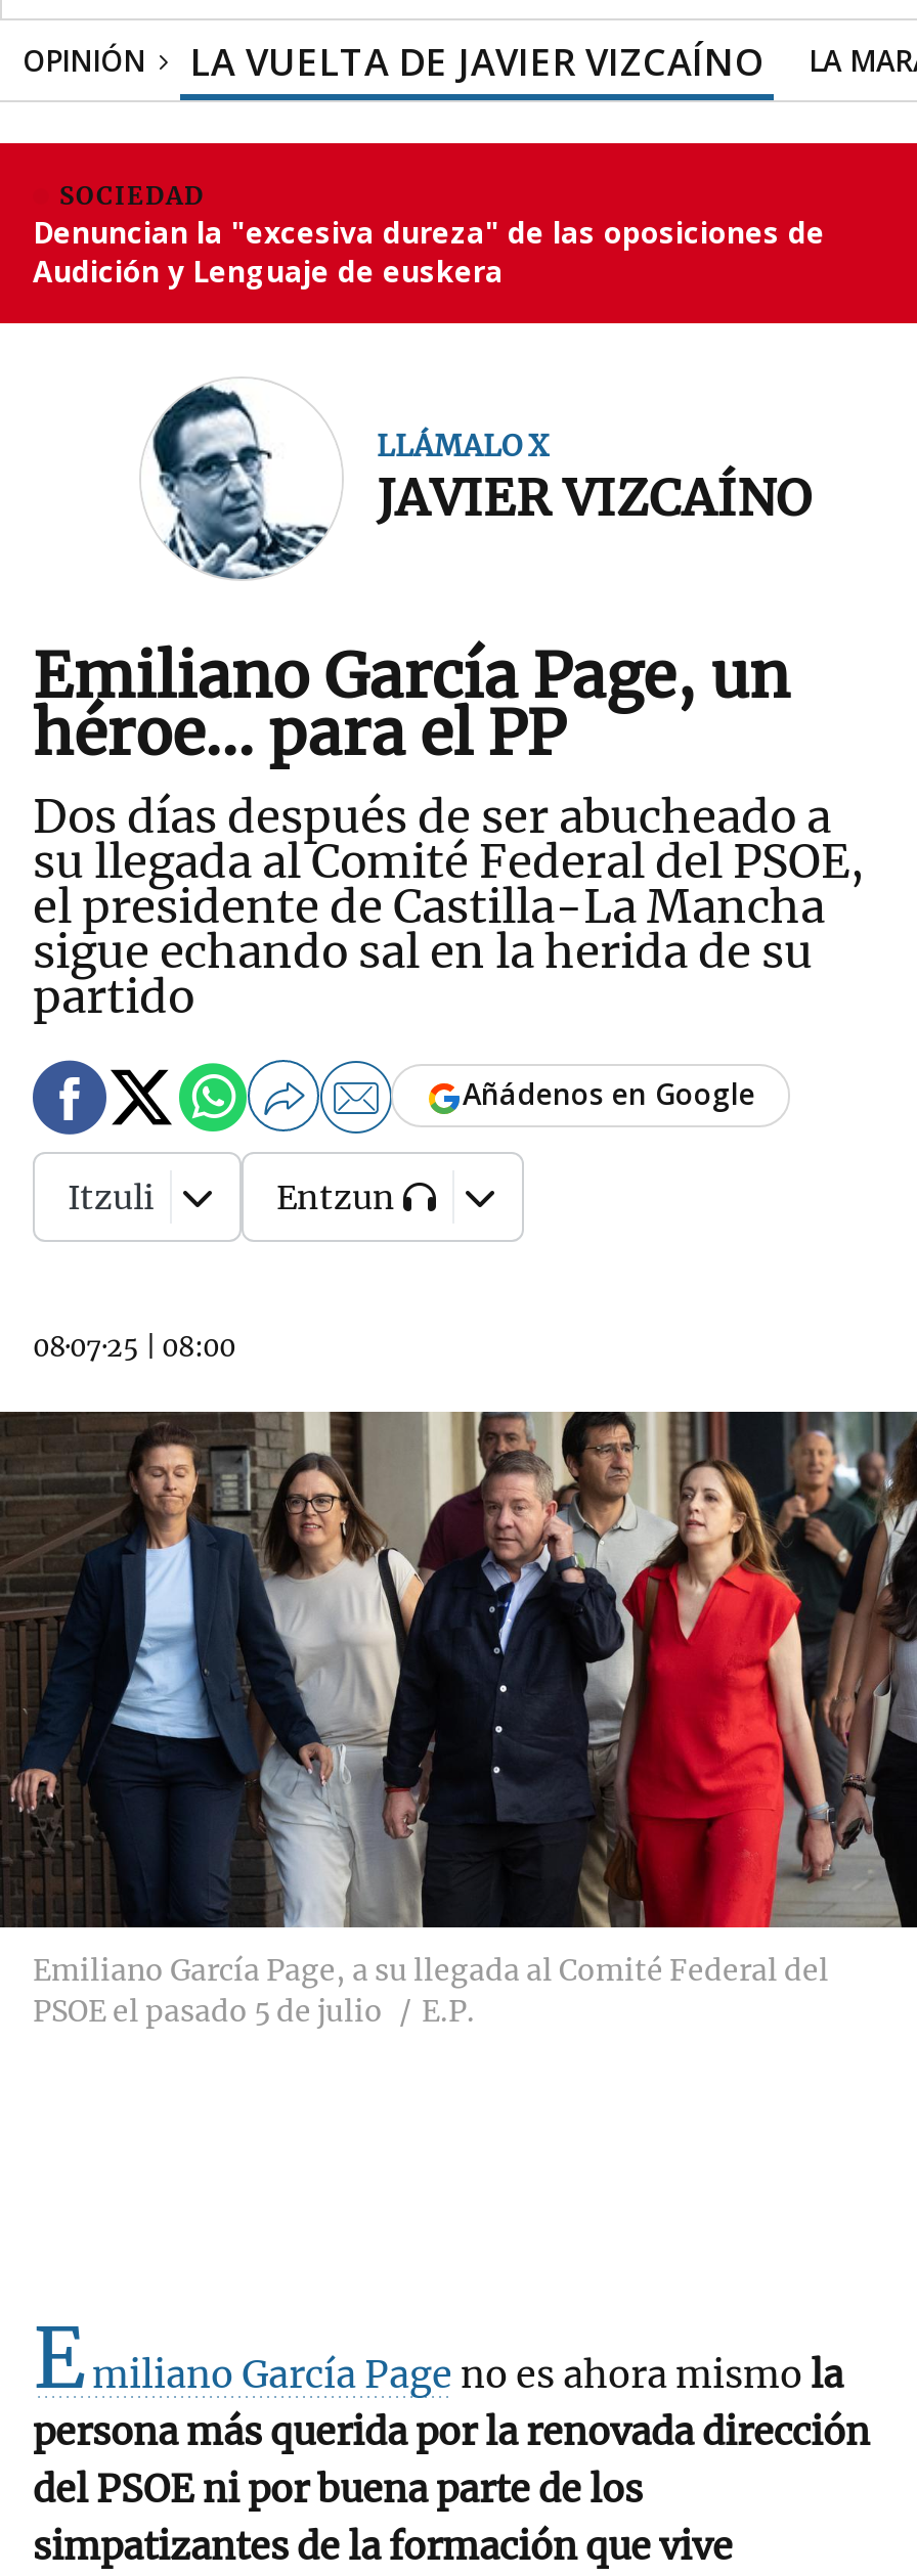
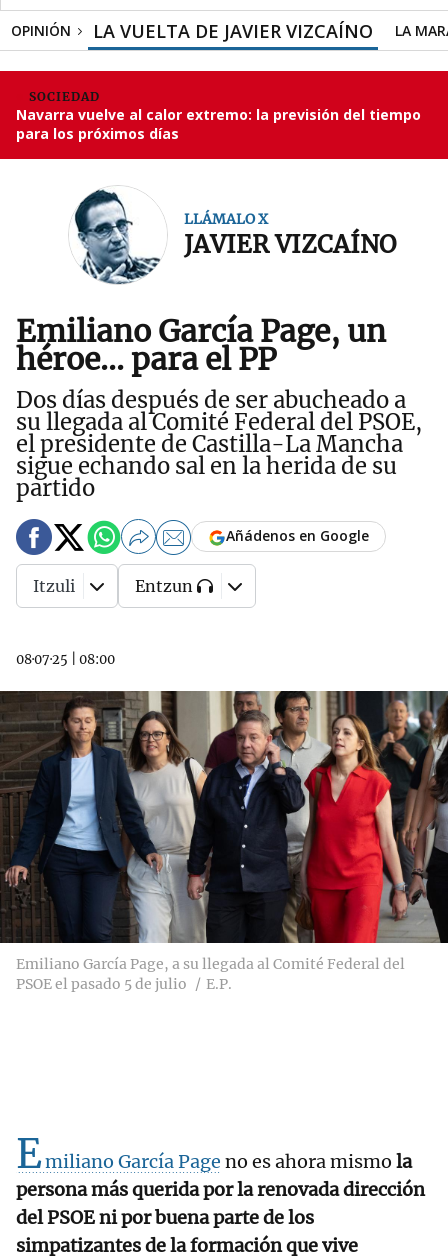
- Denuncian la "excesiva dureza" de las oposiciones de
- Audición y Lenguaje de euskera
+ Navarra vuelve al calor extremo: la previsión del tiempo
+ para los próximos días
